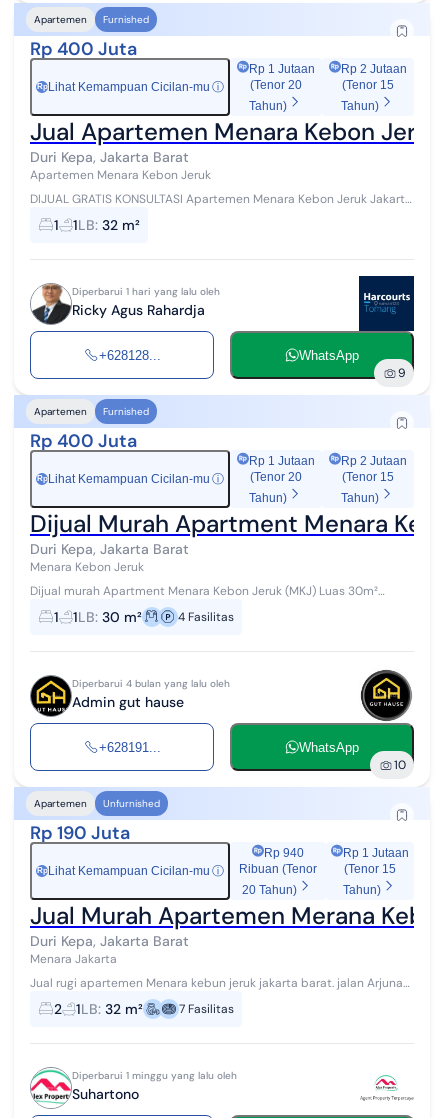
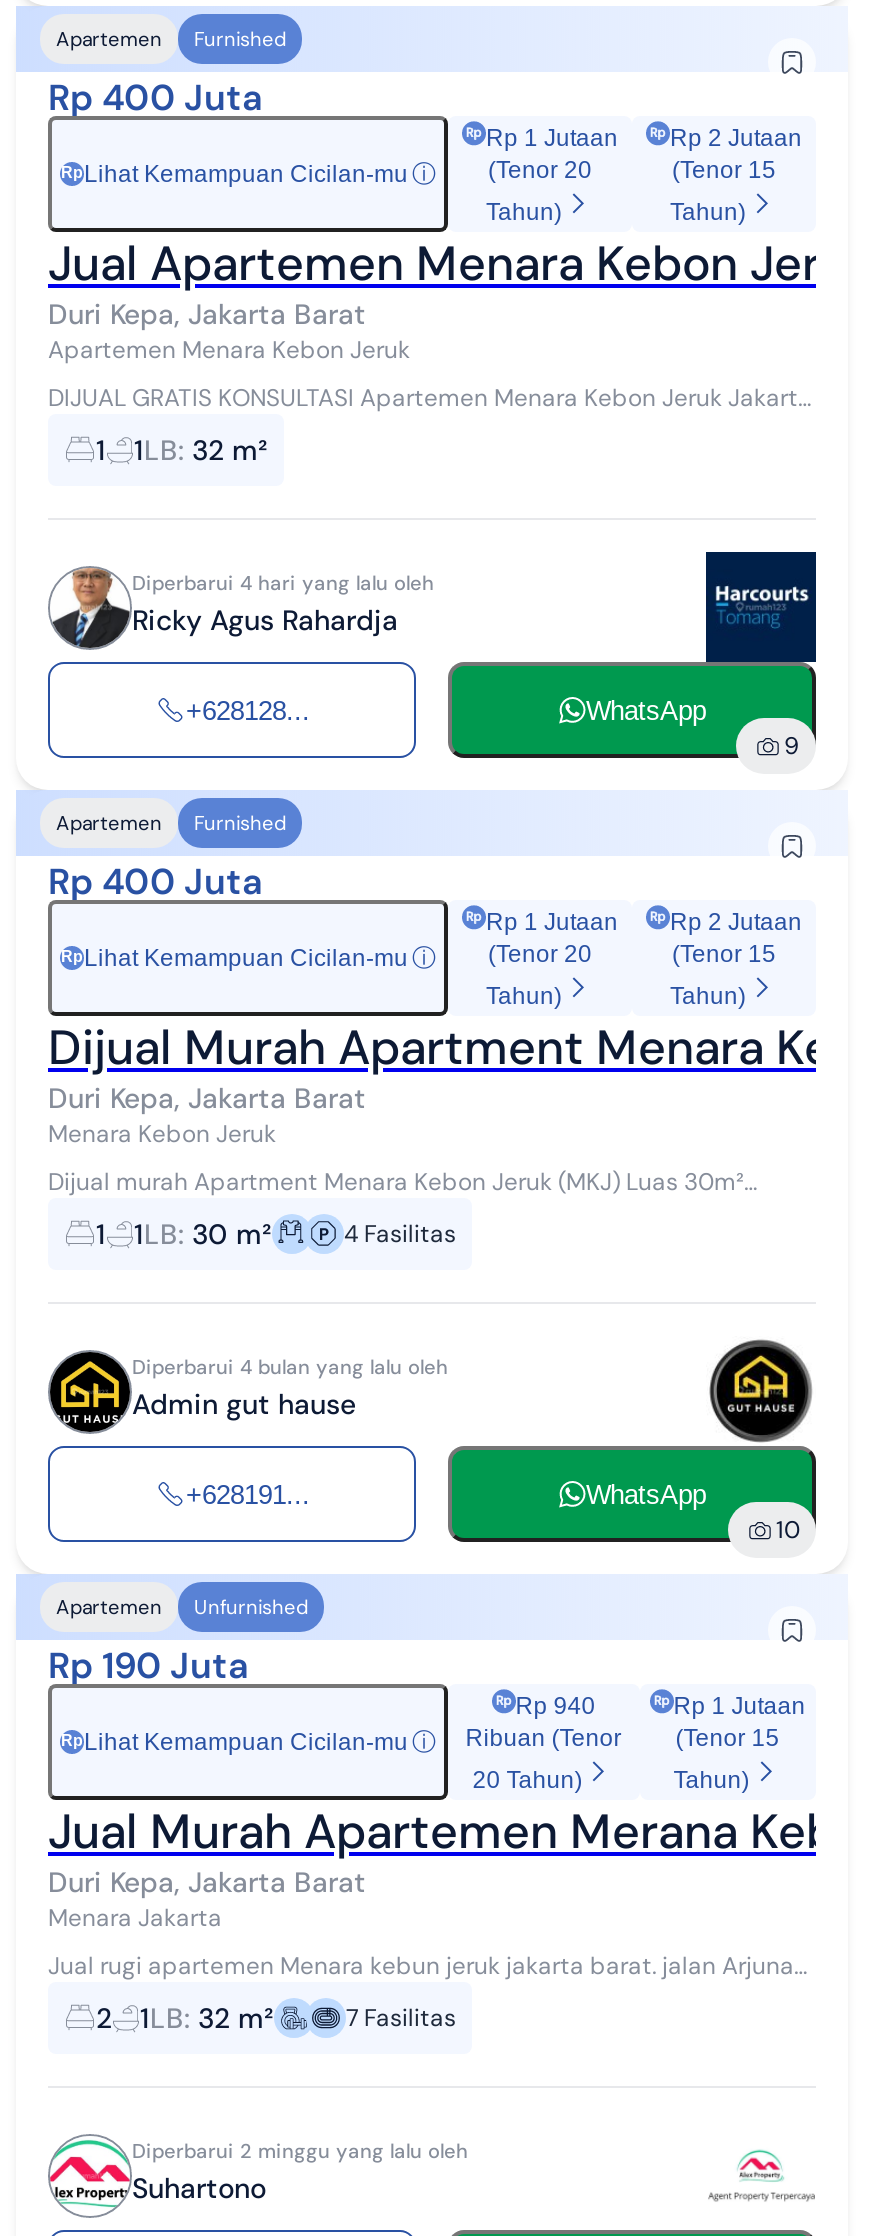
- Diperbarui 1 hari yang lalu oleh
+ Diperbarui 4 hari yang lalu oleh

- Diperbarui 1 minggu yang lalu oleh
+ Diperbarui 2 minggu yang lalu oleh
